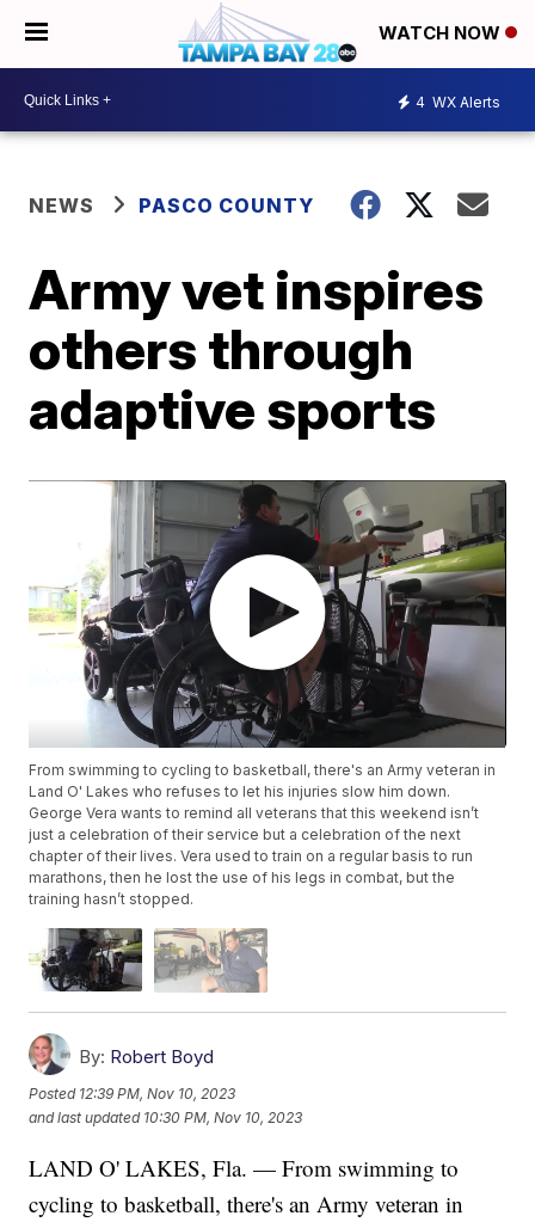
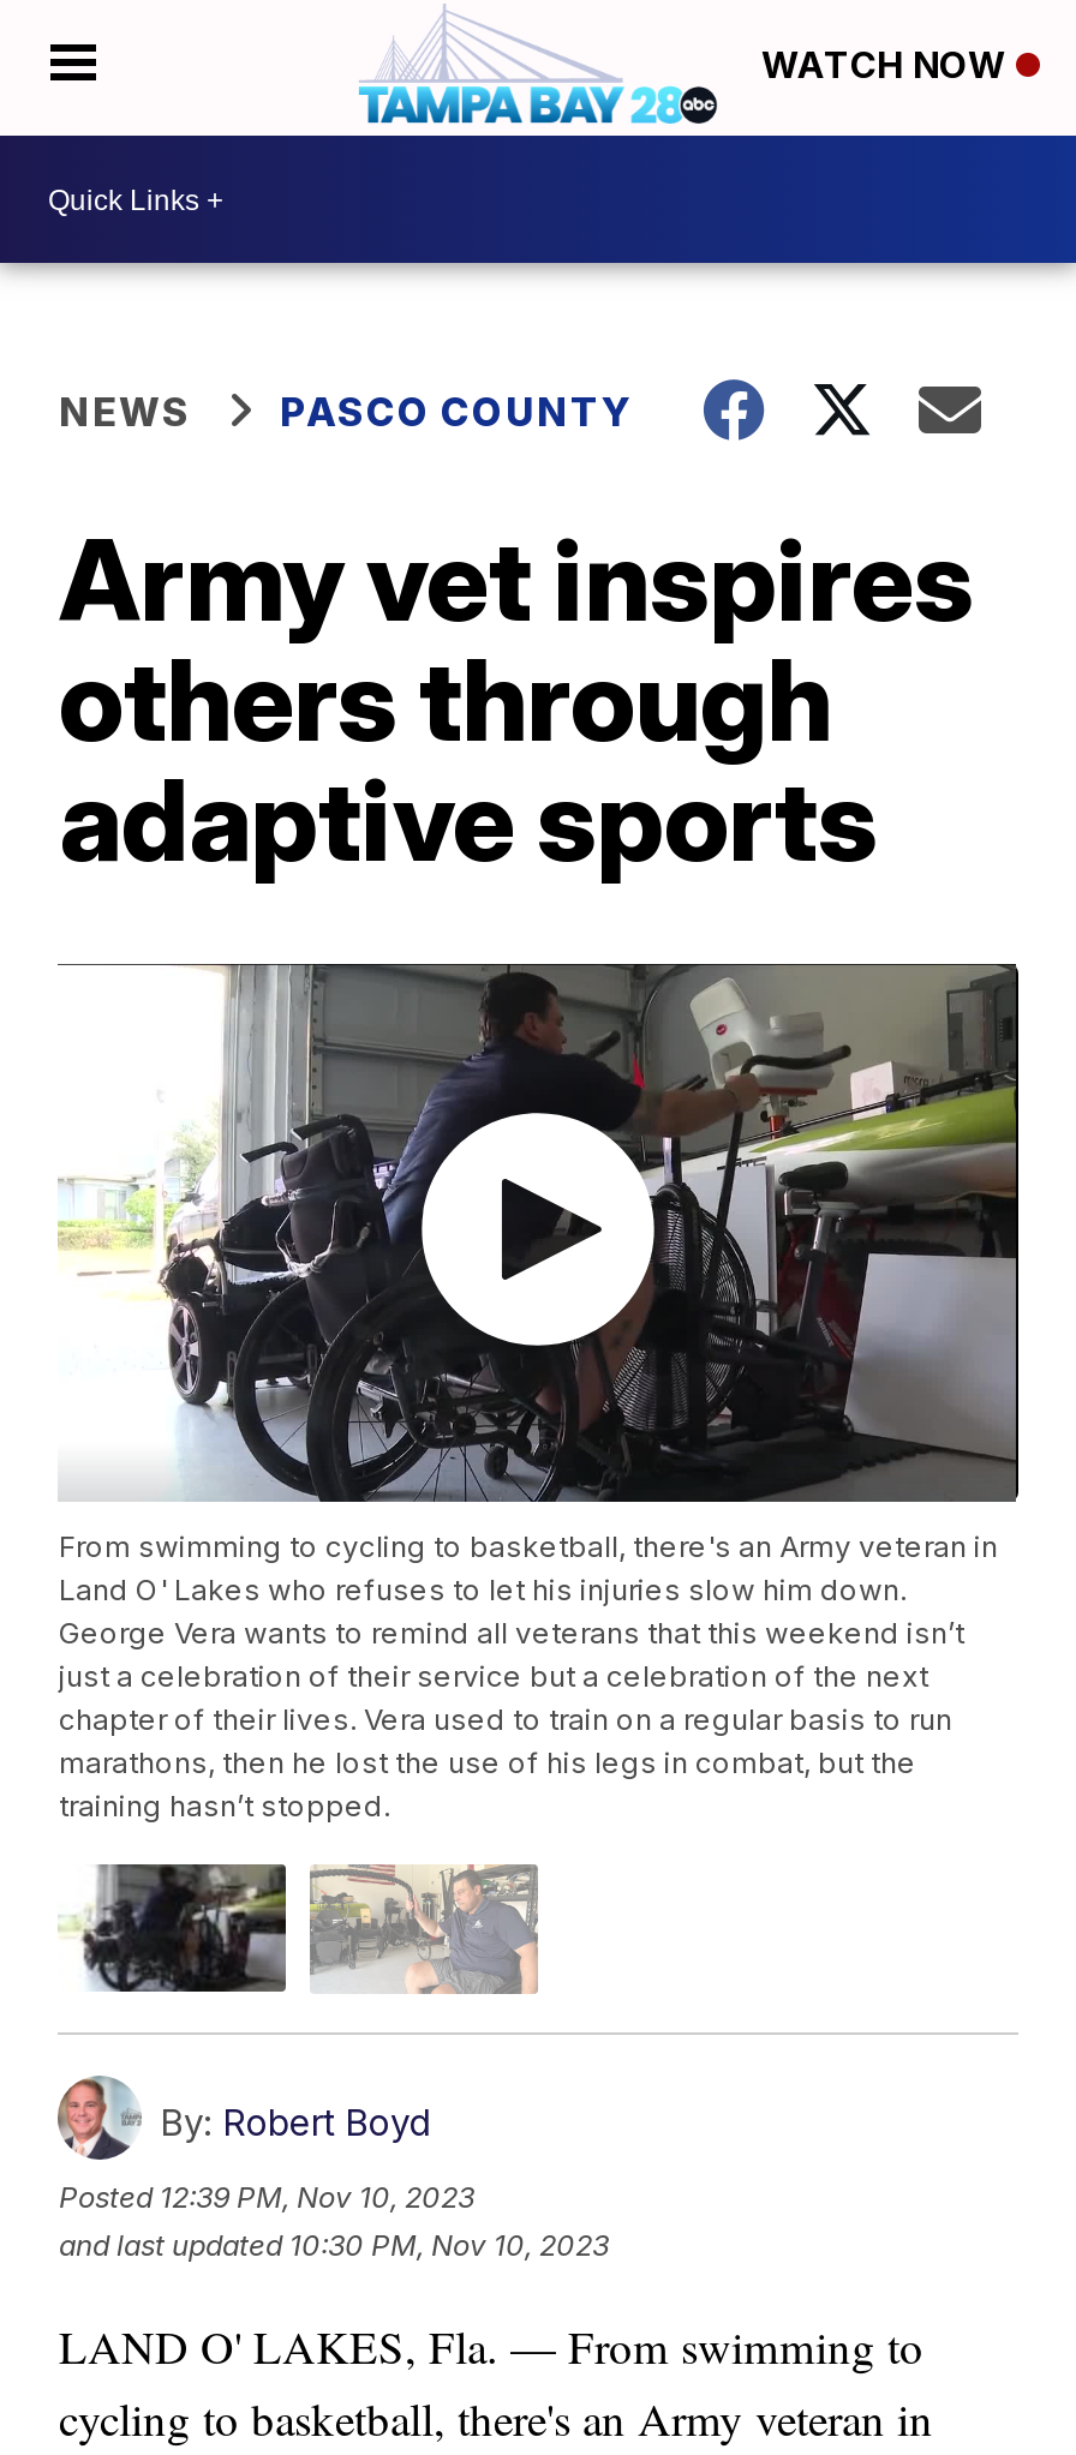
- 4 WX Alerts
